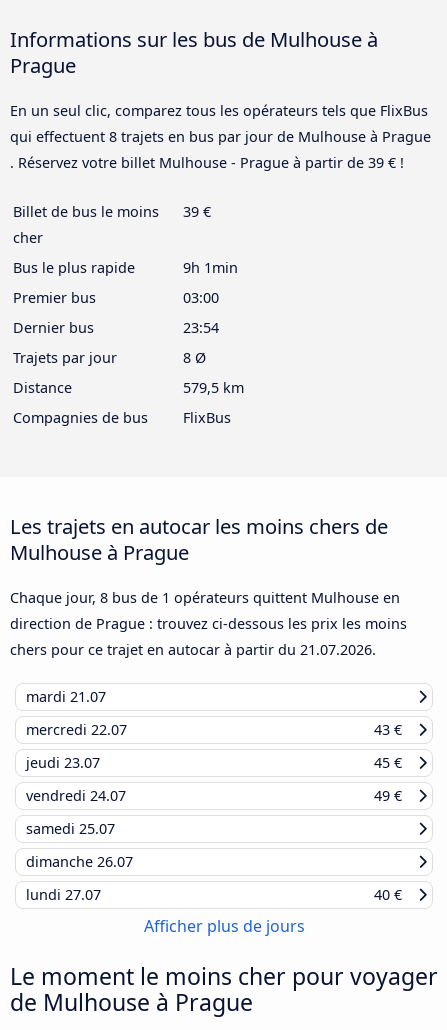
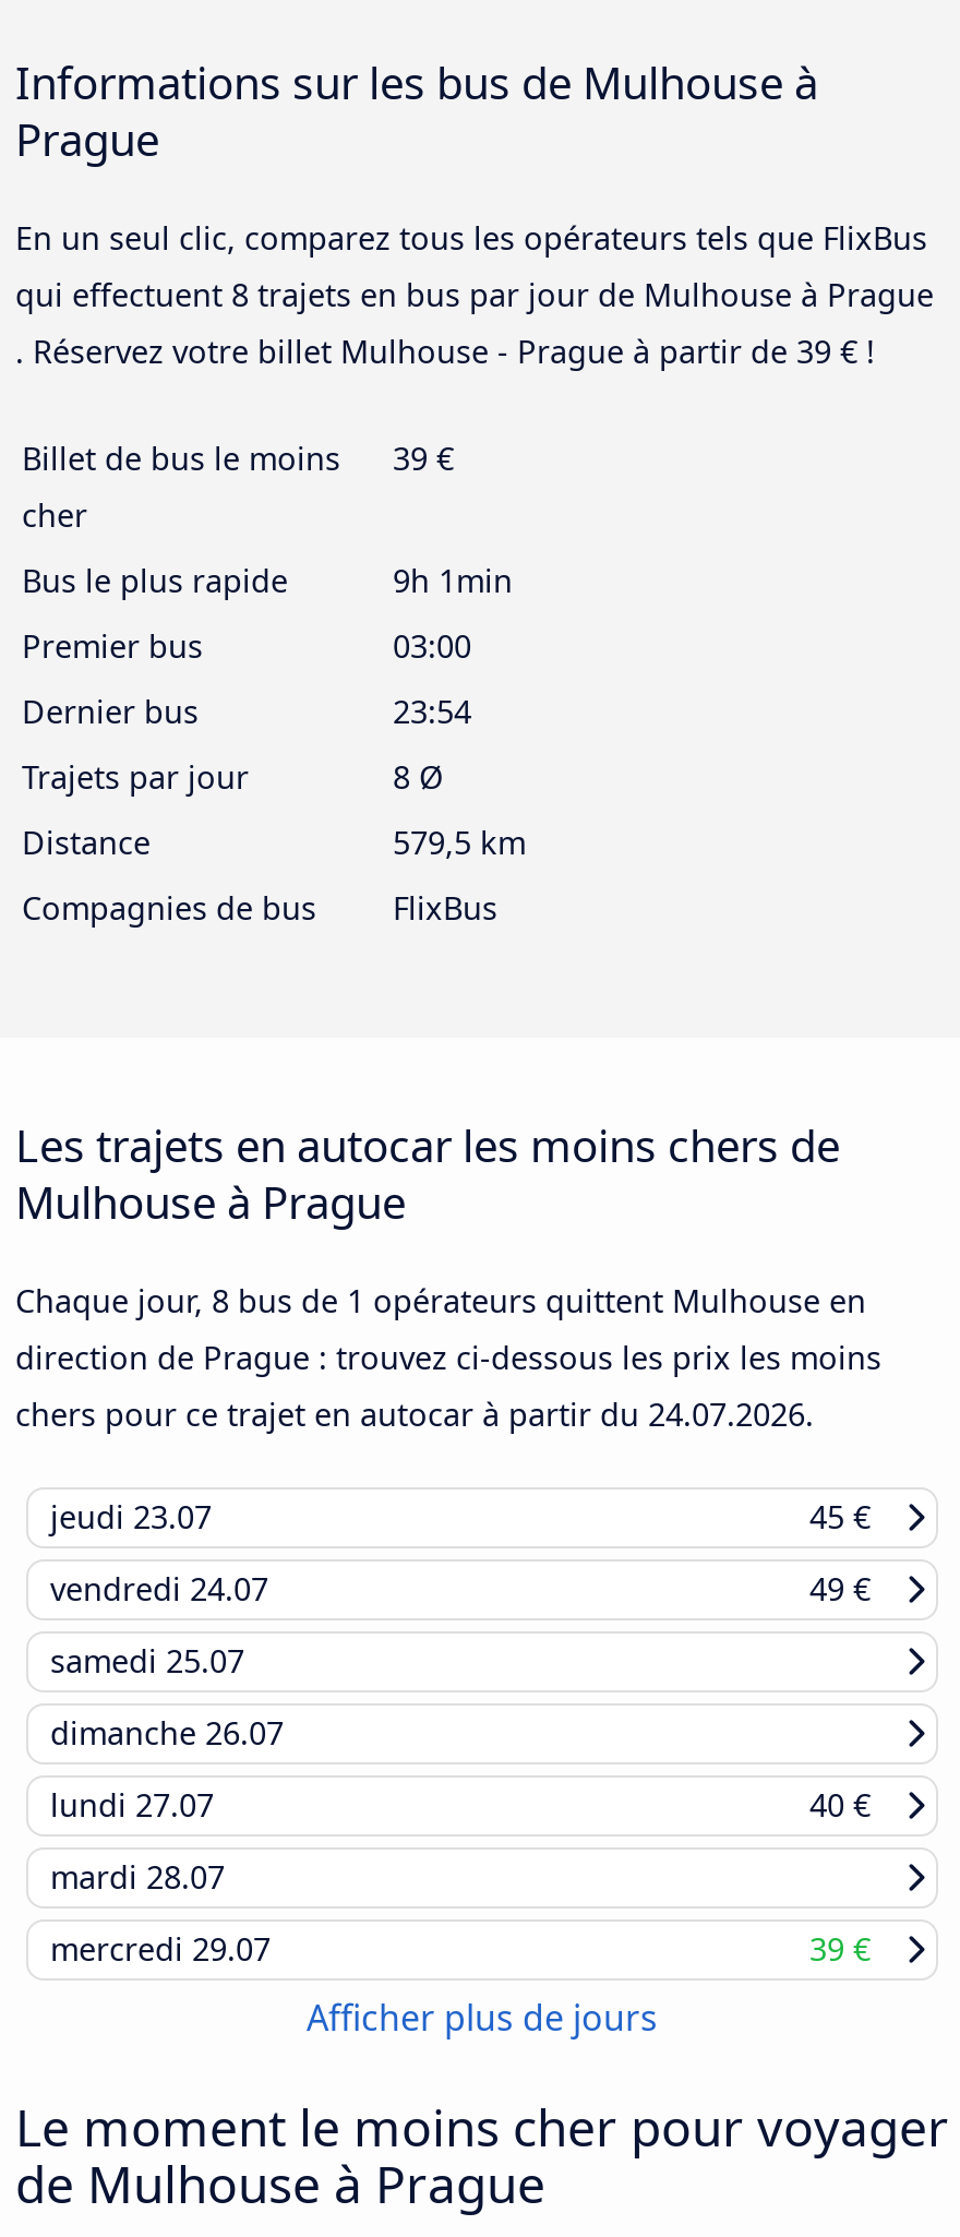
- chers pour ce trajet en autocar à partir du 21.07.2026.
- mardi 21.07
- mercredi 22.07
- 43 €
+ chers pour ce trajet en autocar à partir du 24.07.2026.

moved up: jeudi 23.07 | 45 € | vendredi 24.07 | 49 € | samedi 25.07 | dimanche 26.07 | lundi 27.07 | 40 €

+ mardi 28.07
+ mercredi 29.07
+ 39 €
